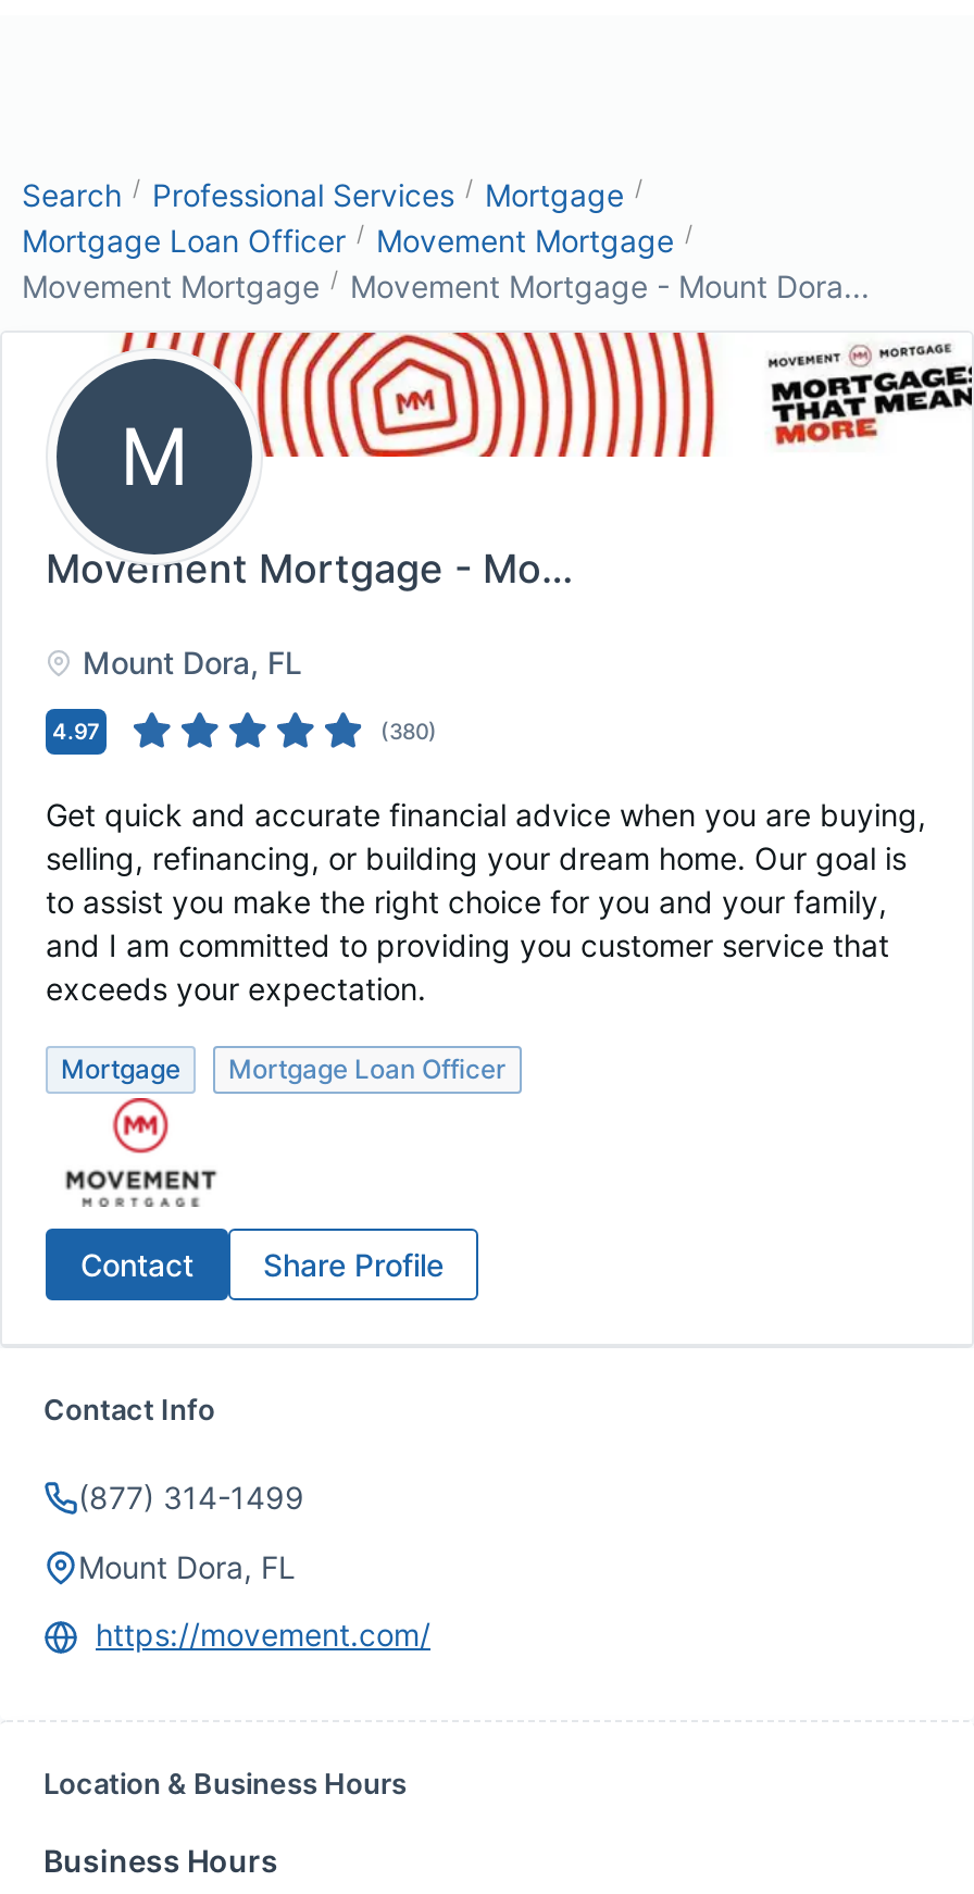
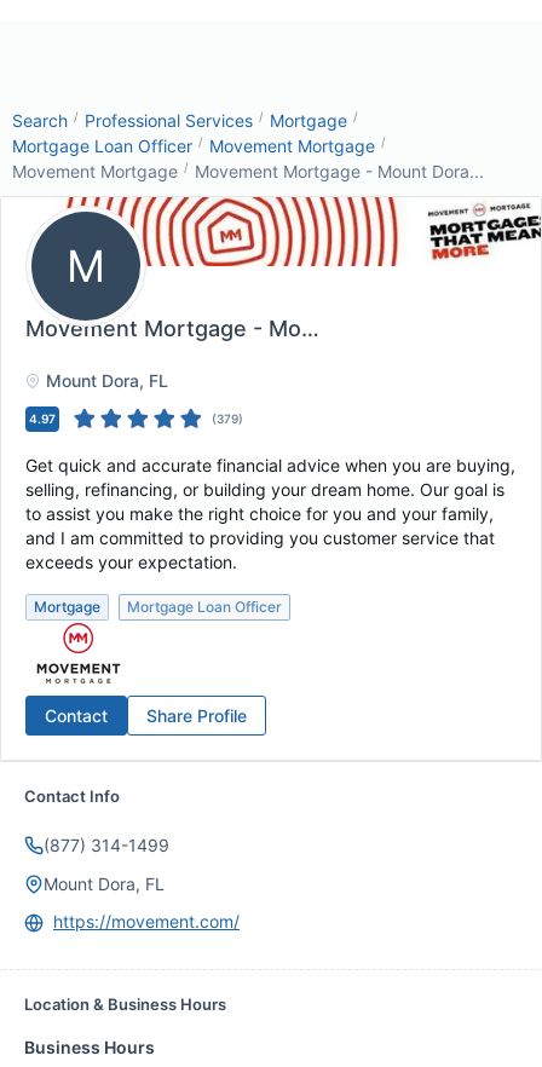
- (380)
+ (379)
